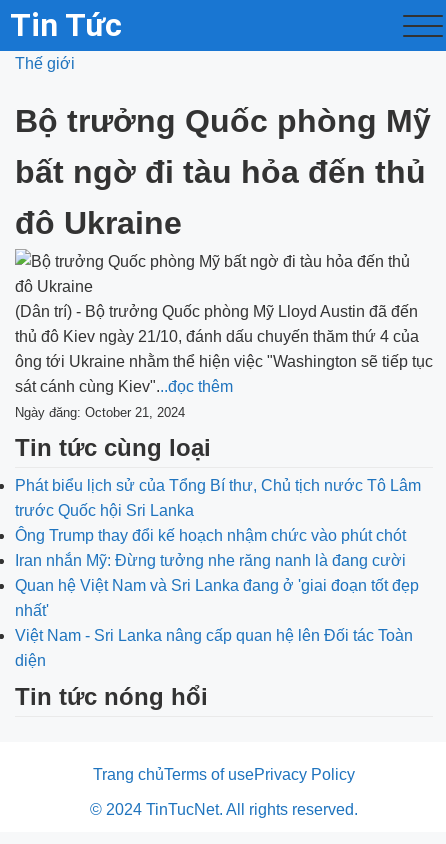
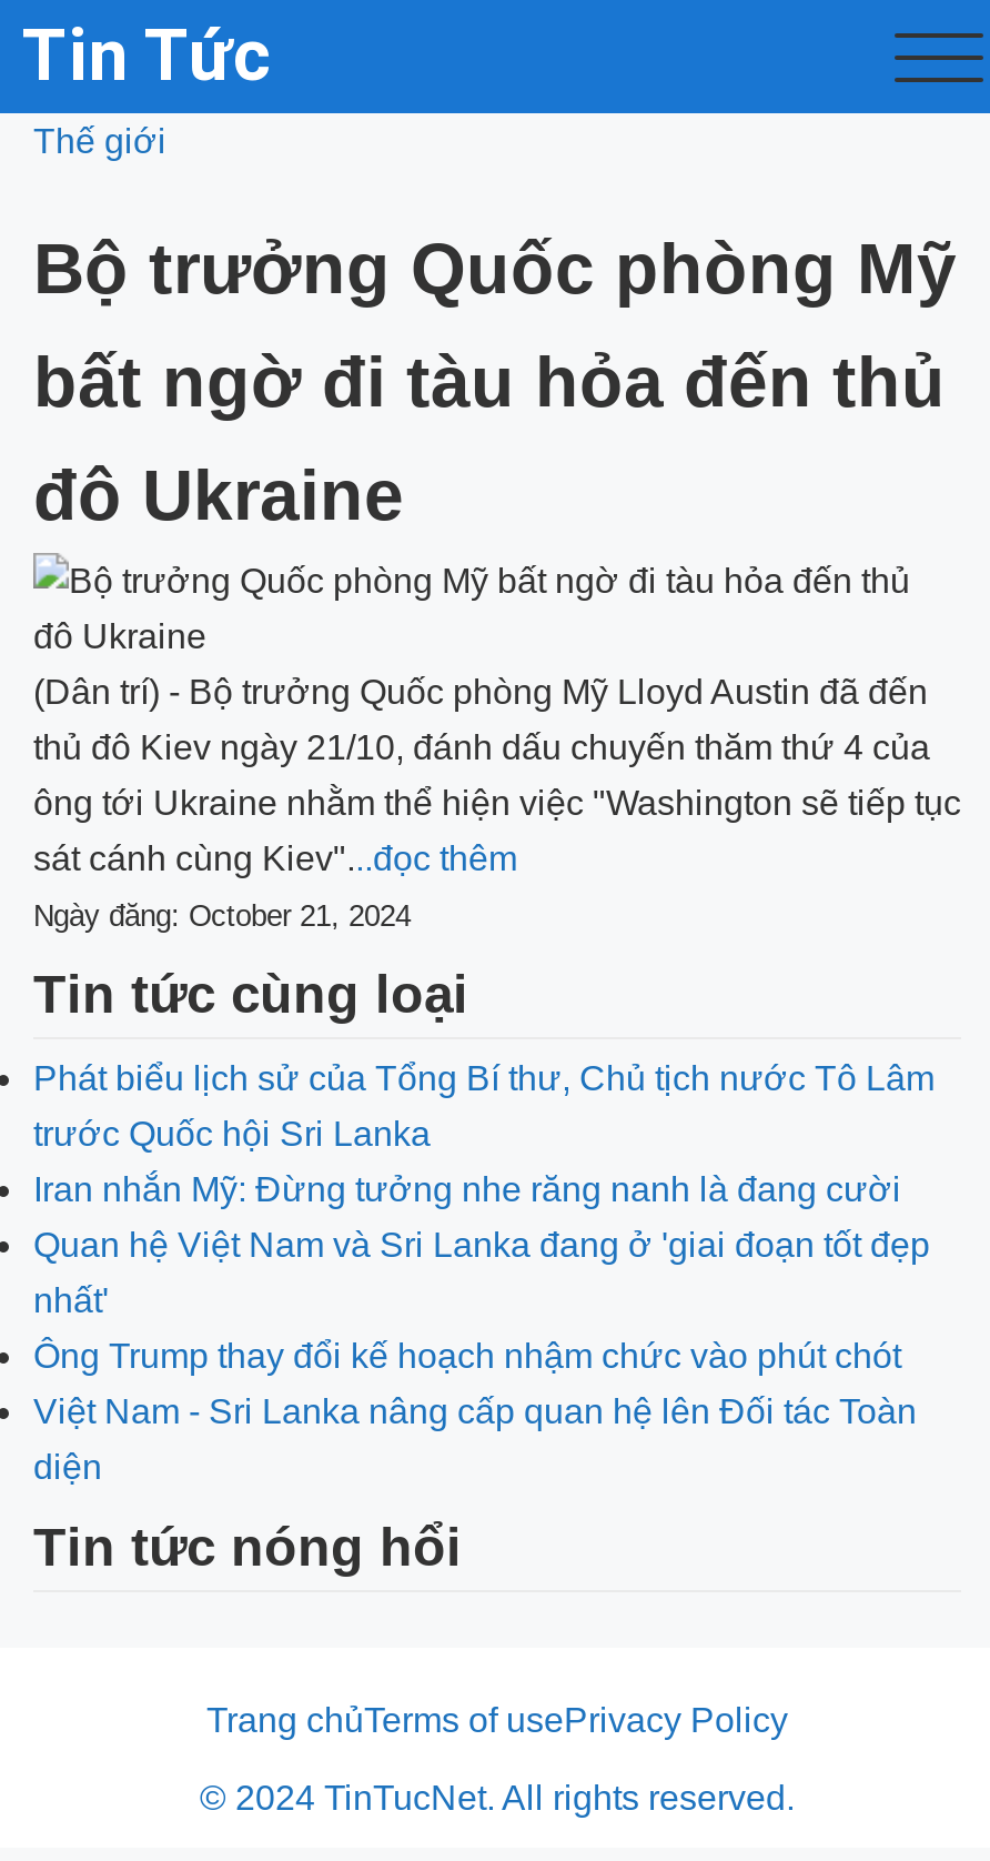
moved down: Ông Trump thay đổi kế hoạch nhậm chức vào phút chót

moved up: Iran nhắn Mỹ: Đừng tưởng nhe răng nanh là đang cười | Quan hệ Việt Nam và Sri Lanka đang ở 'giai đoạn tốt đẹp | nhất'
